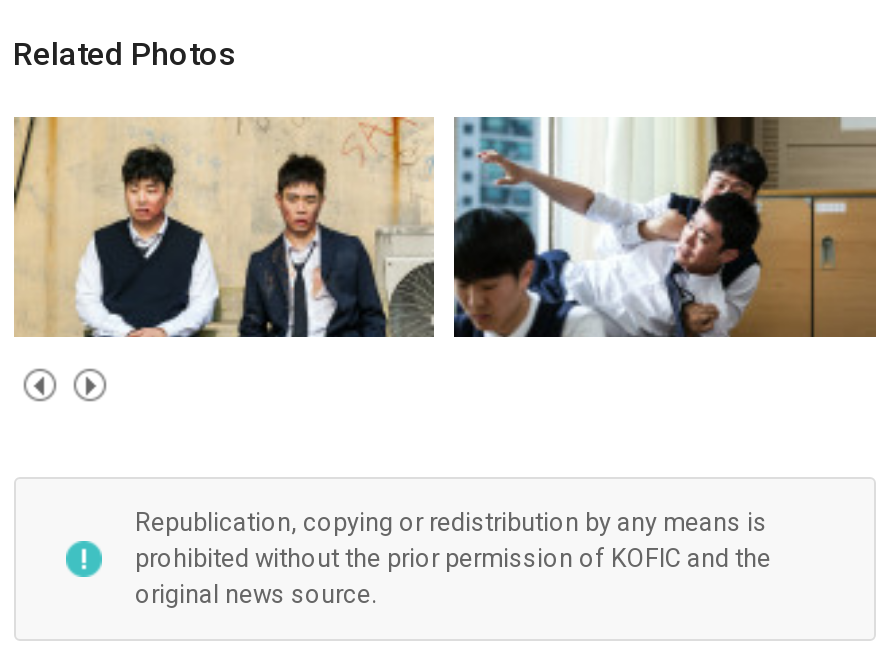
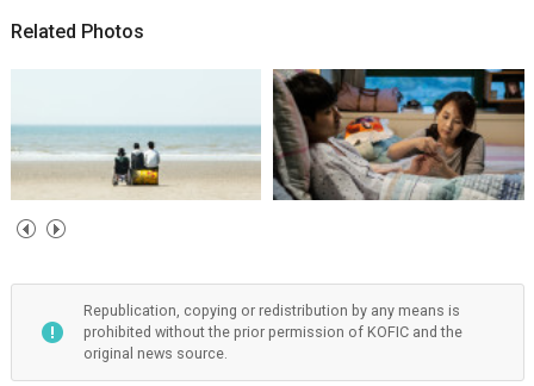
- [image]
+ [image]

- [image]
+ [image]
